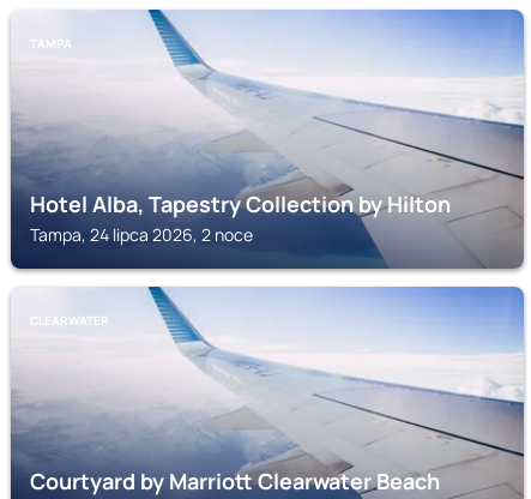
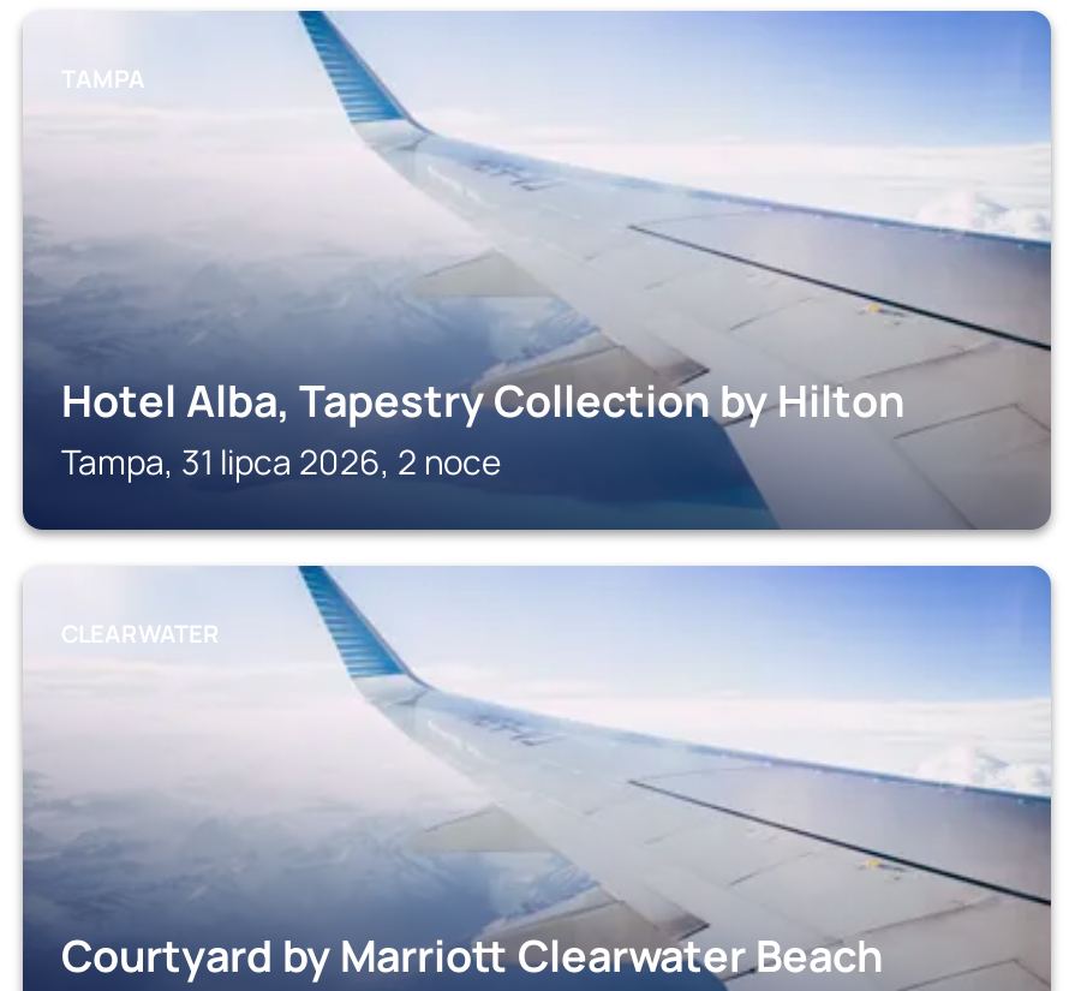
- Tampa, 24 lipca 2026, 2 noce
+ Tampa, 31 lipca 2026, 2 noce
